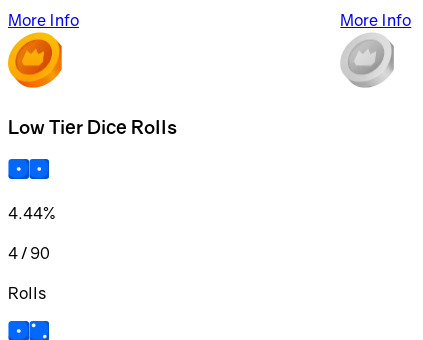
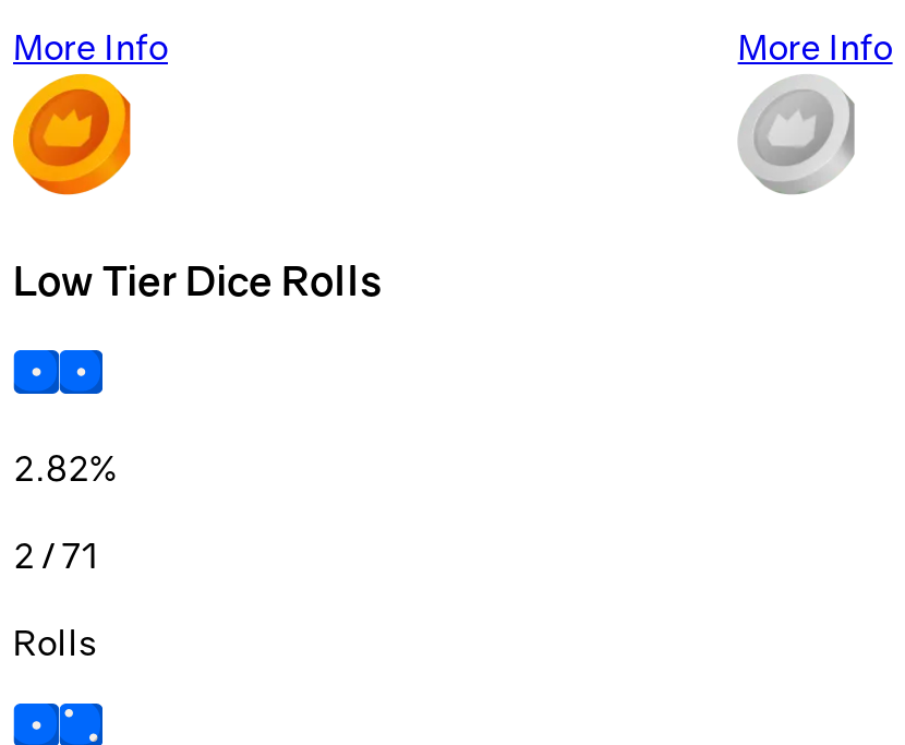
- 4.44%
+ 2.82%

- 4 / 90
+ 2 / 71
